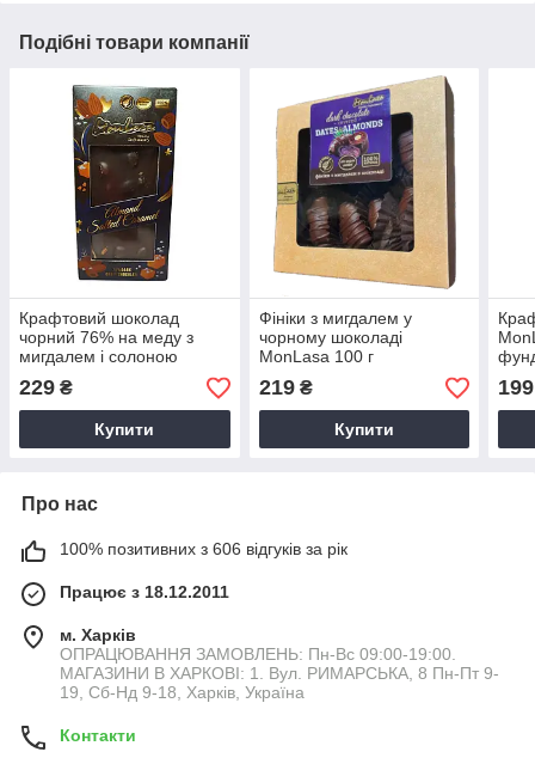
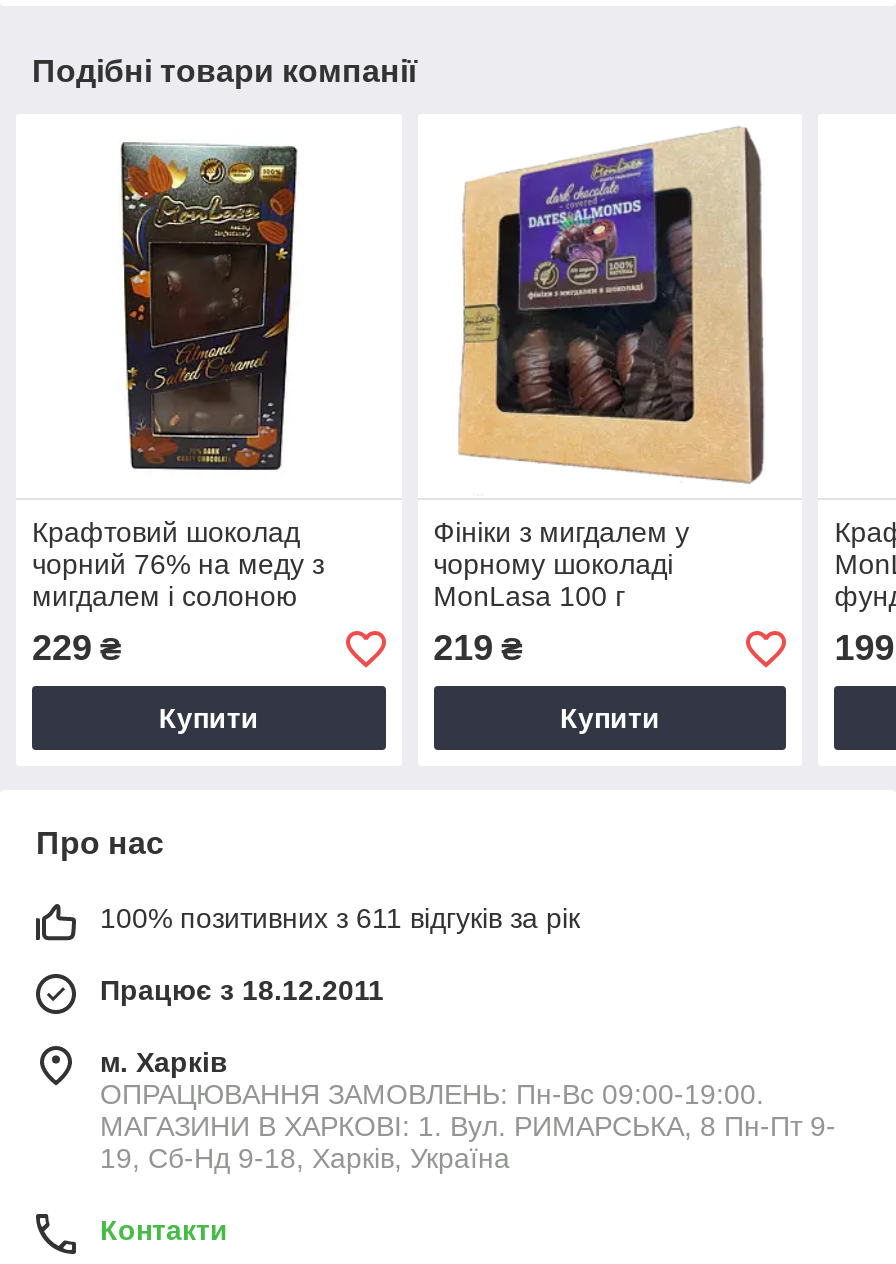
- 100% позитивних з 606 відгуків за рік
+ 100% позитивних з 611 відгуків за рік
